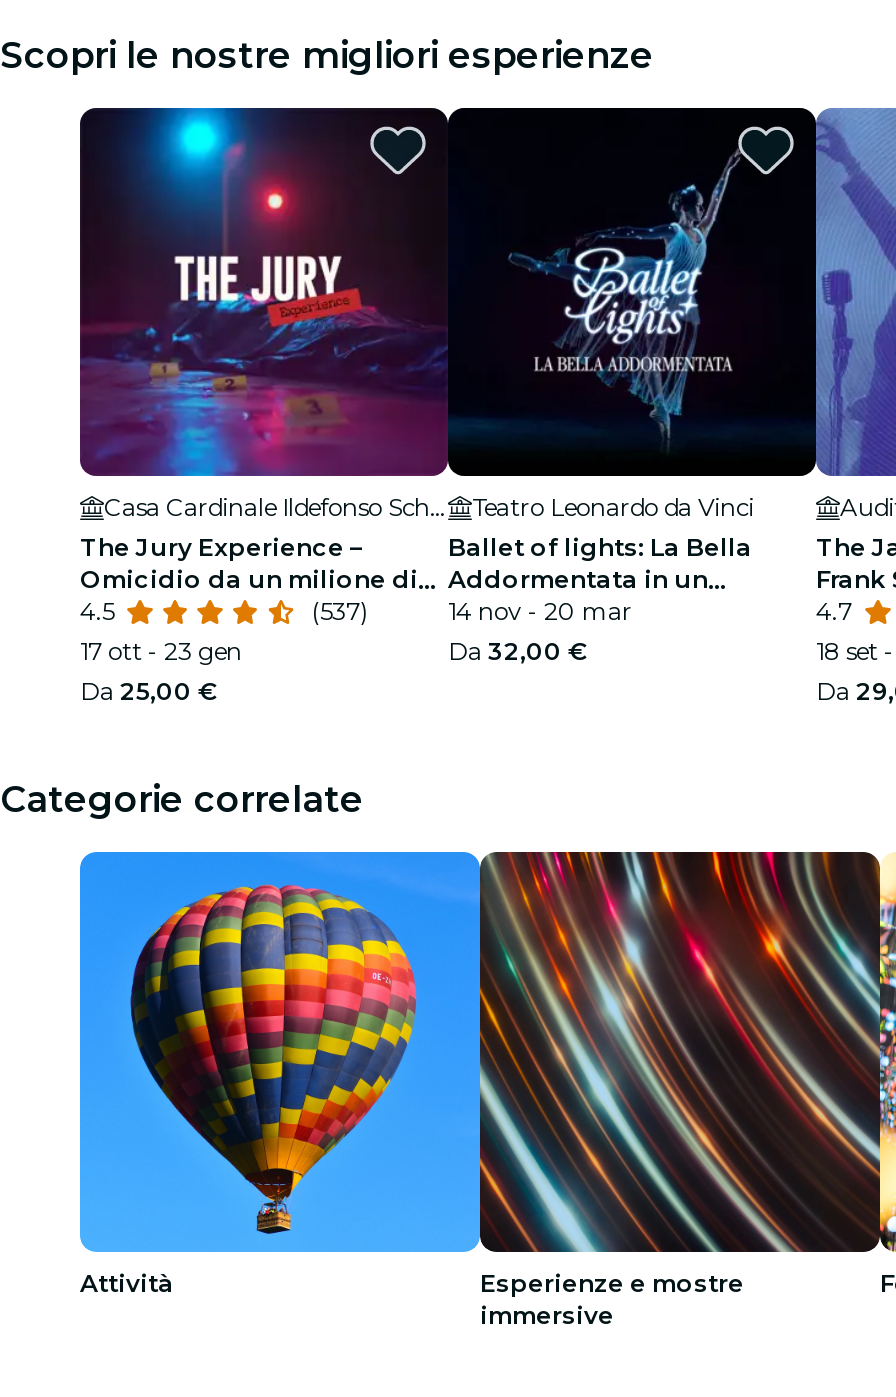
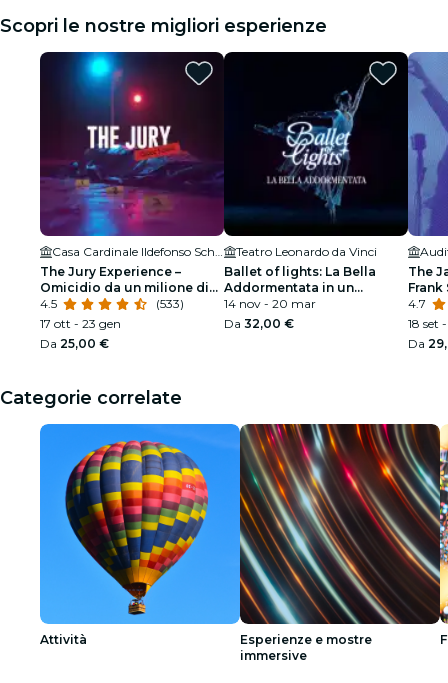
- (537)
+ (533)
